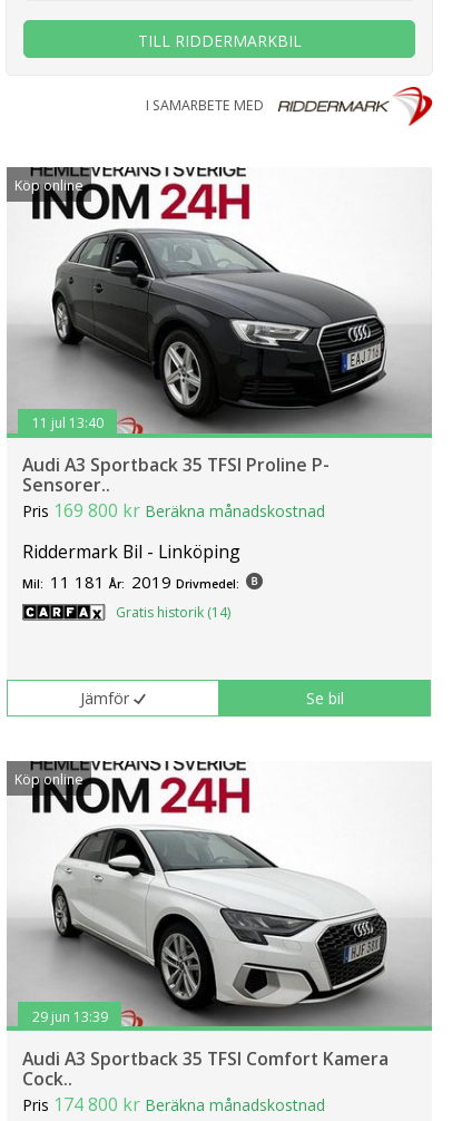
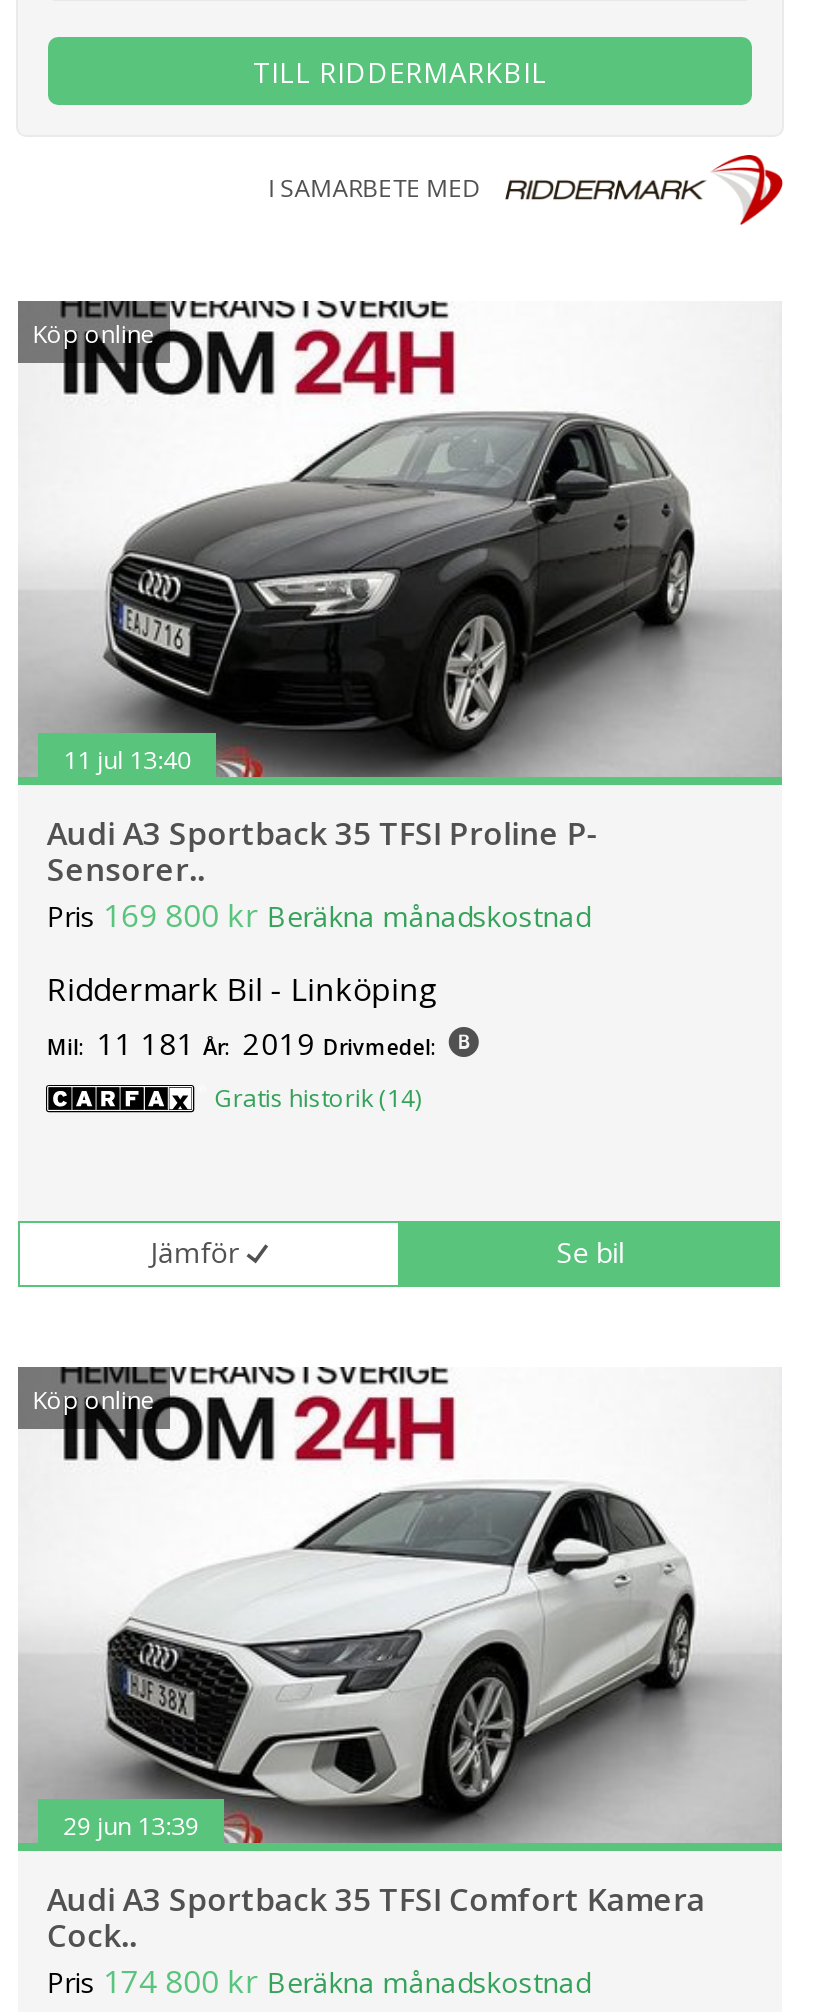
- [image]
+ [image]

- [image]
+ [image]
